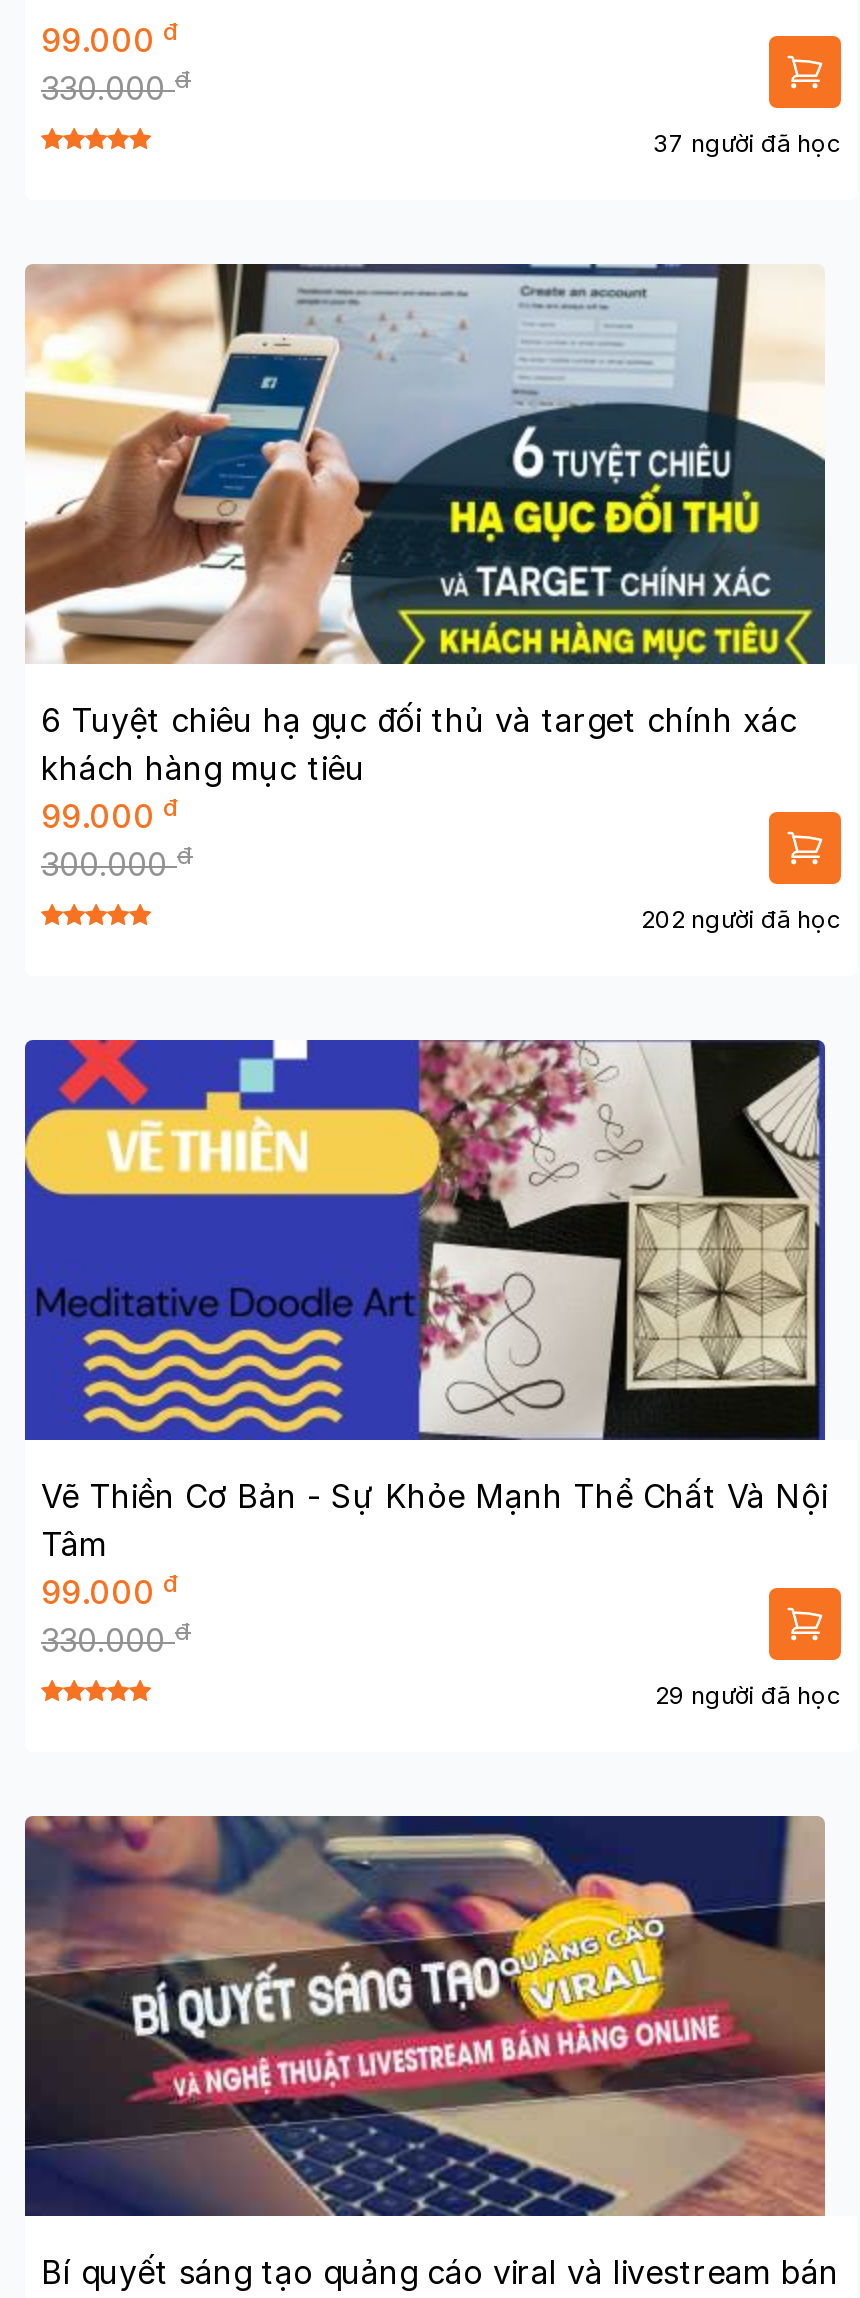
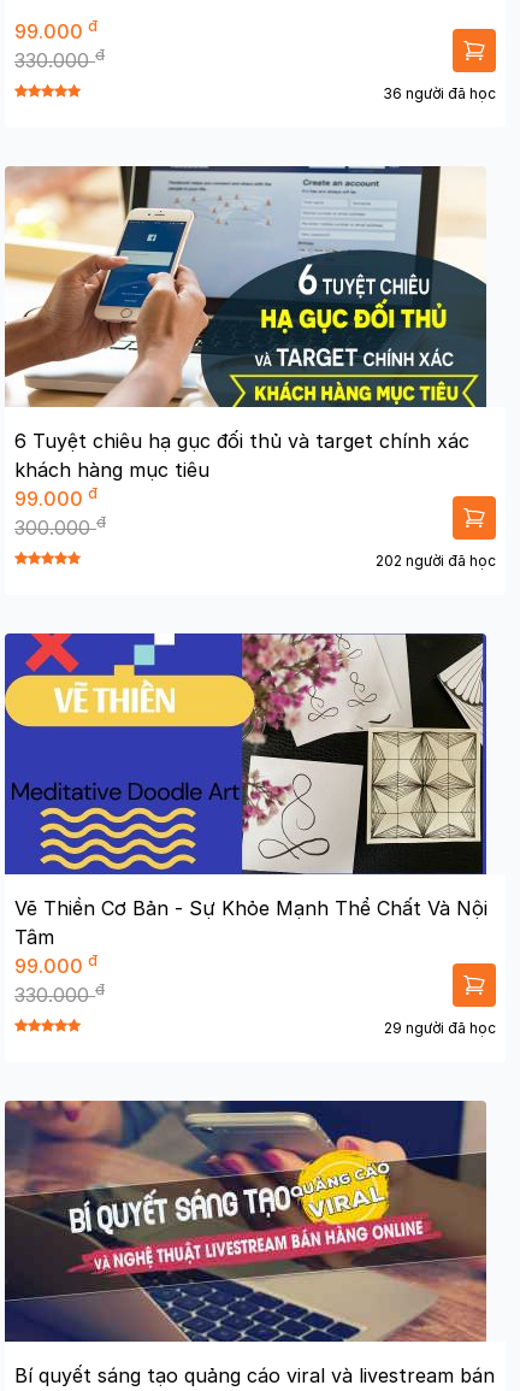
- 37 người đã học
+ 36 người đã học
